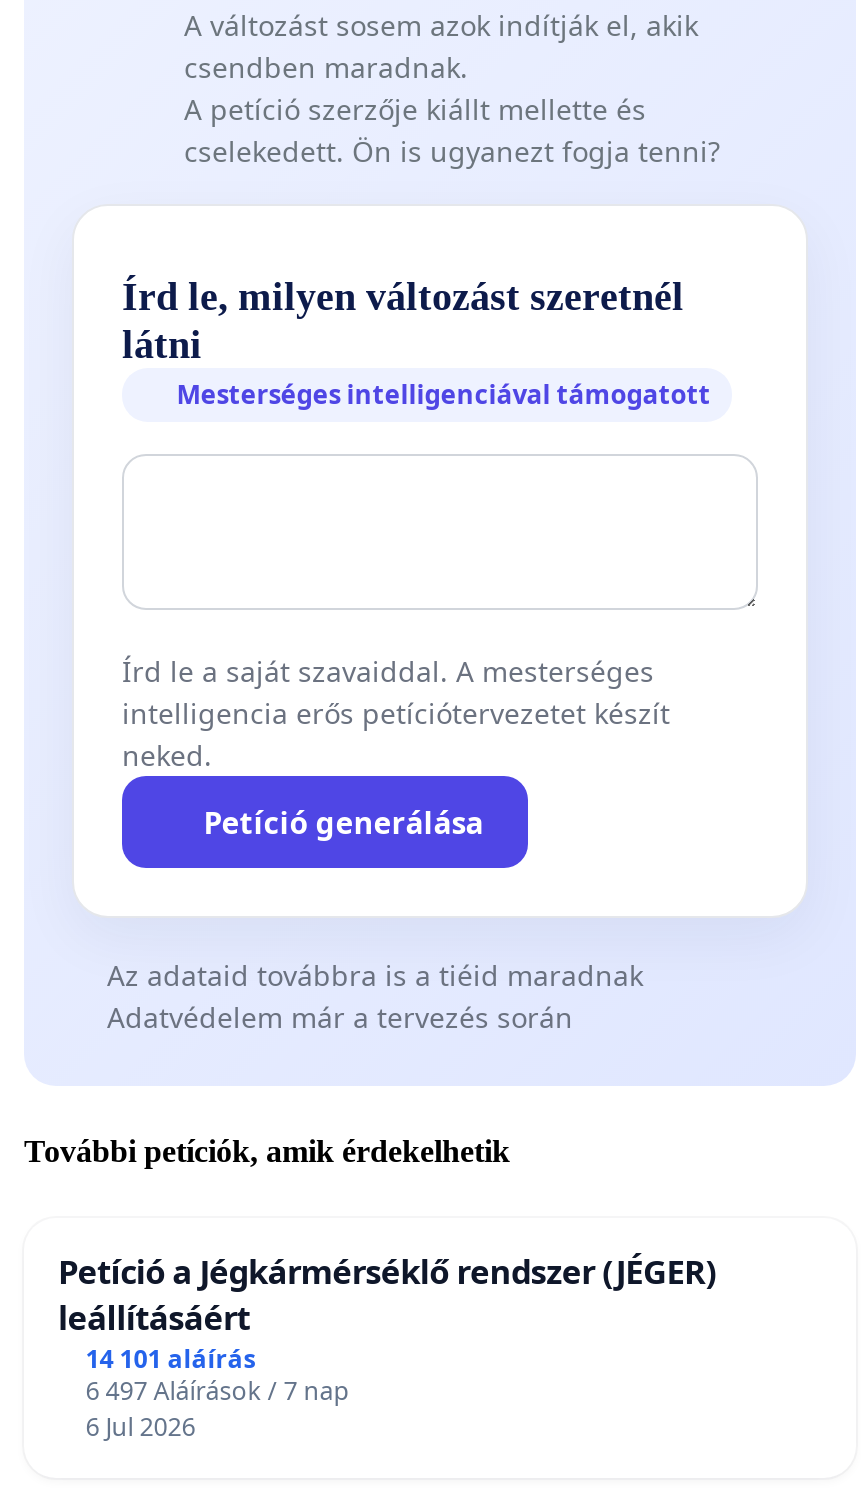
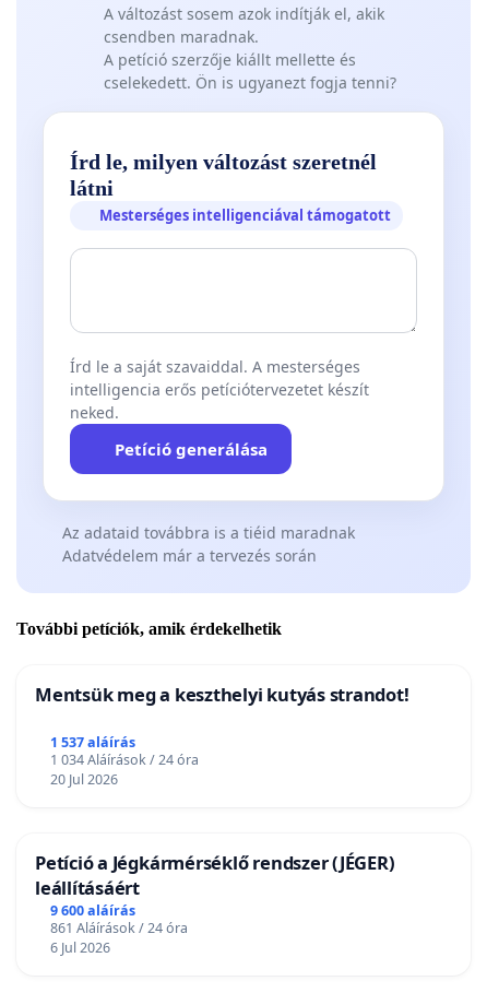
+ Mentsük meg a keszthelyi kutyás strandot!
+ 1 537 aláírás
+ 1 034 Aláírások / 24 óra
+ 20 Jul 2026

- 14 101 aláírás
+ 9 600 aláírás

- 6 497 Aláírások / 7 nap
+ 861 Aláírások / 24 óra
